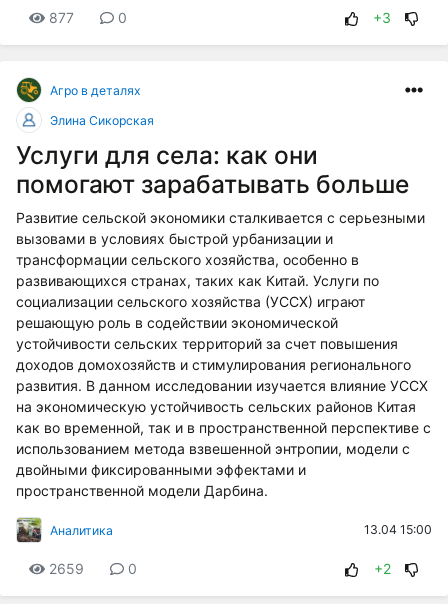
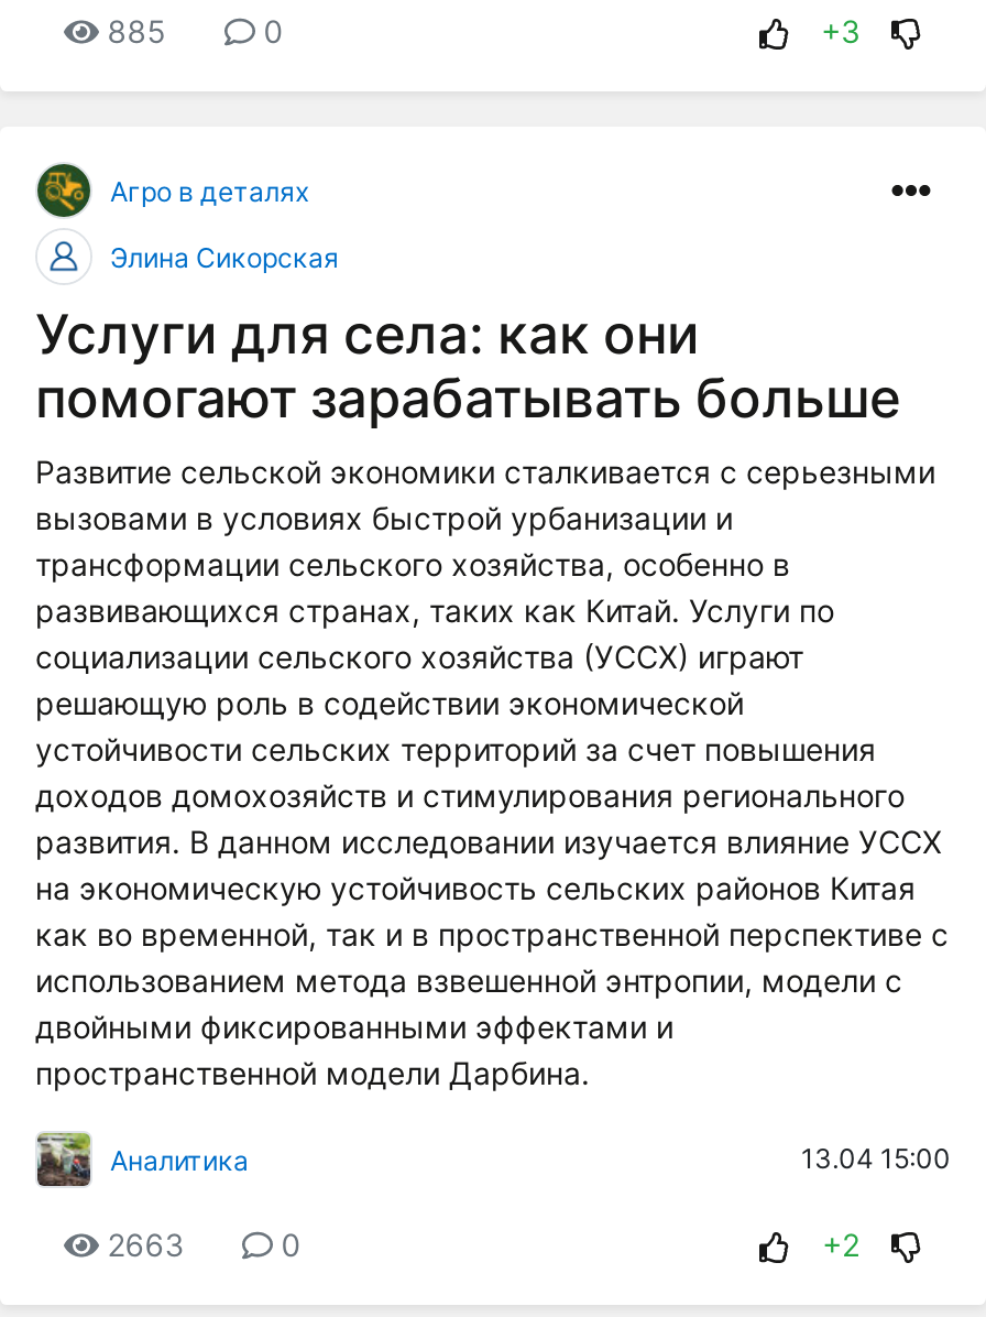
- 877
+ 885

- 2659
+ 2663
